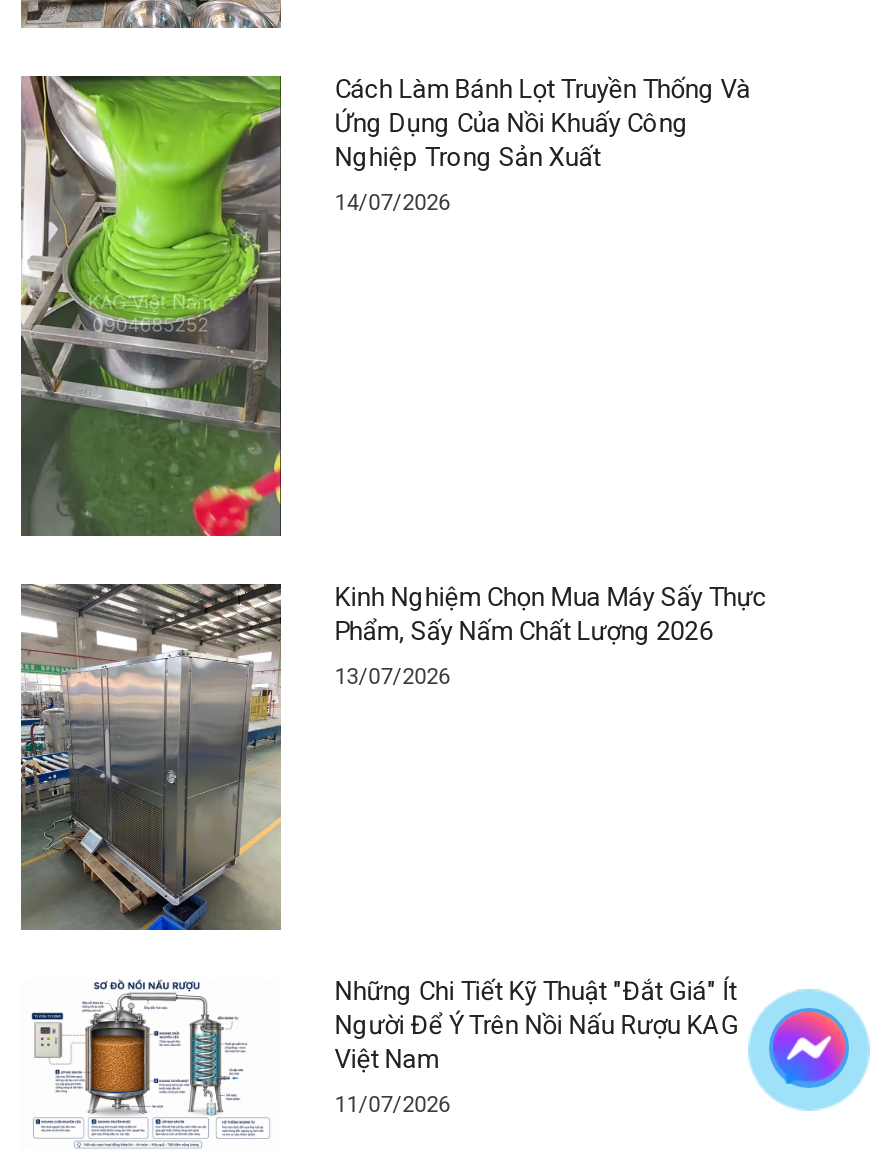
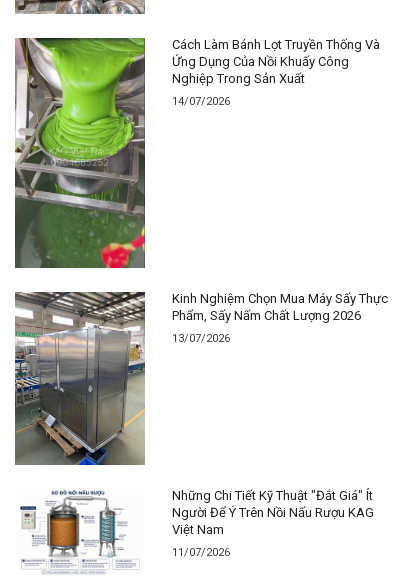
- [image]
